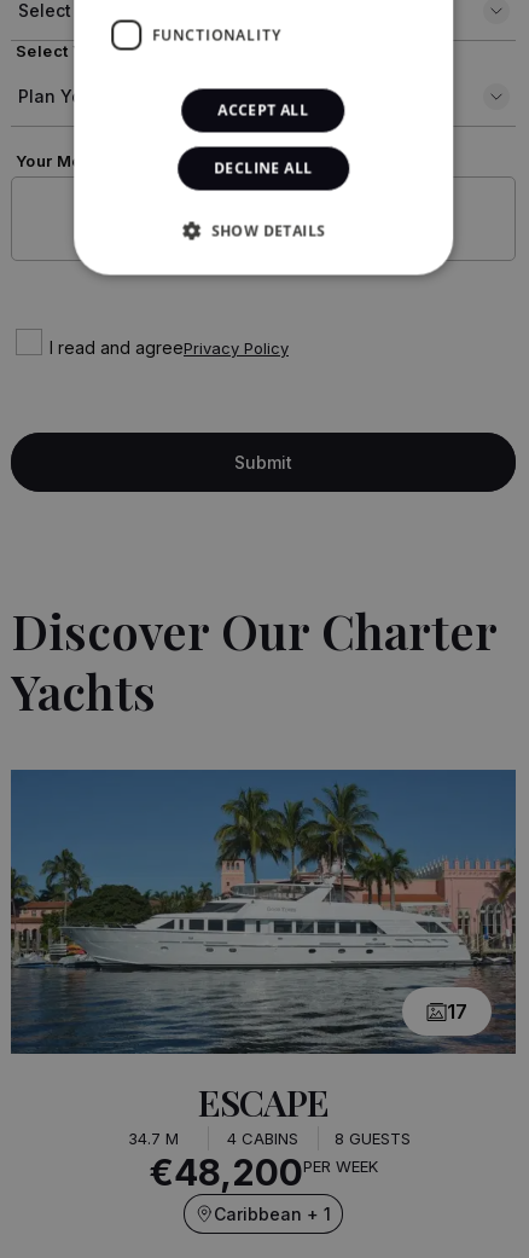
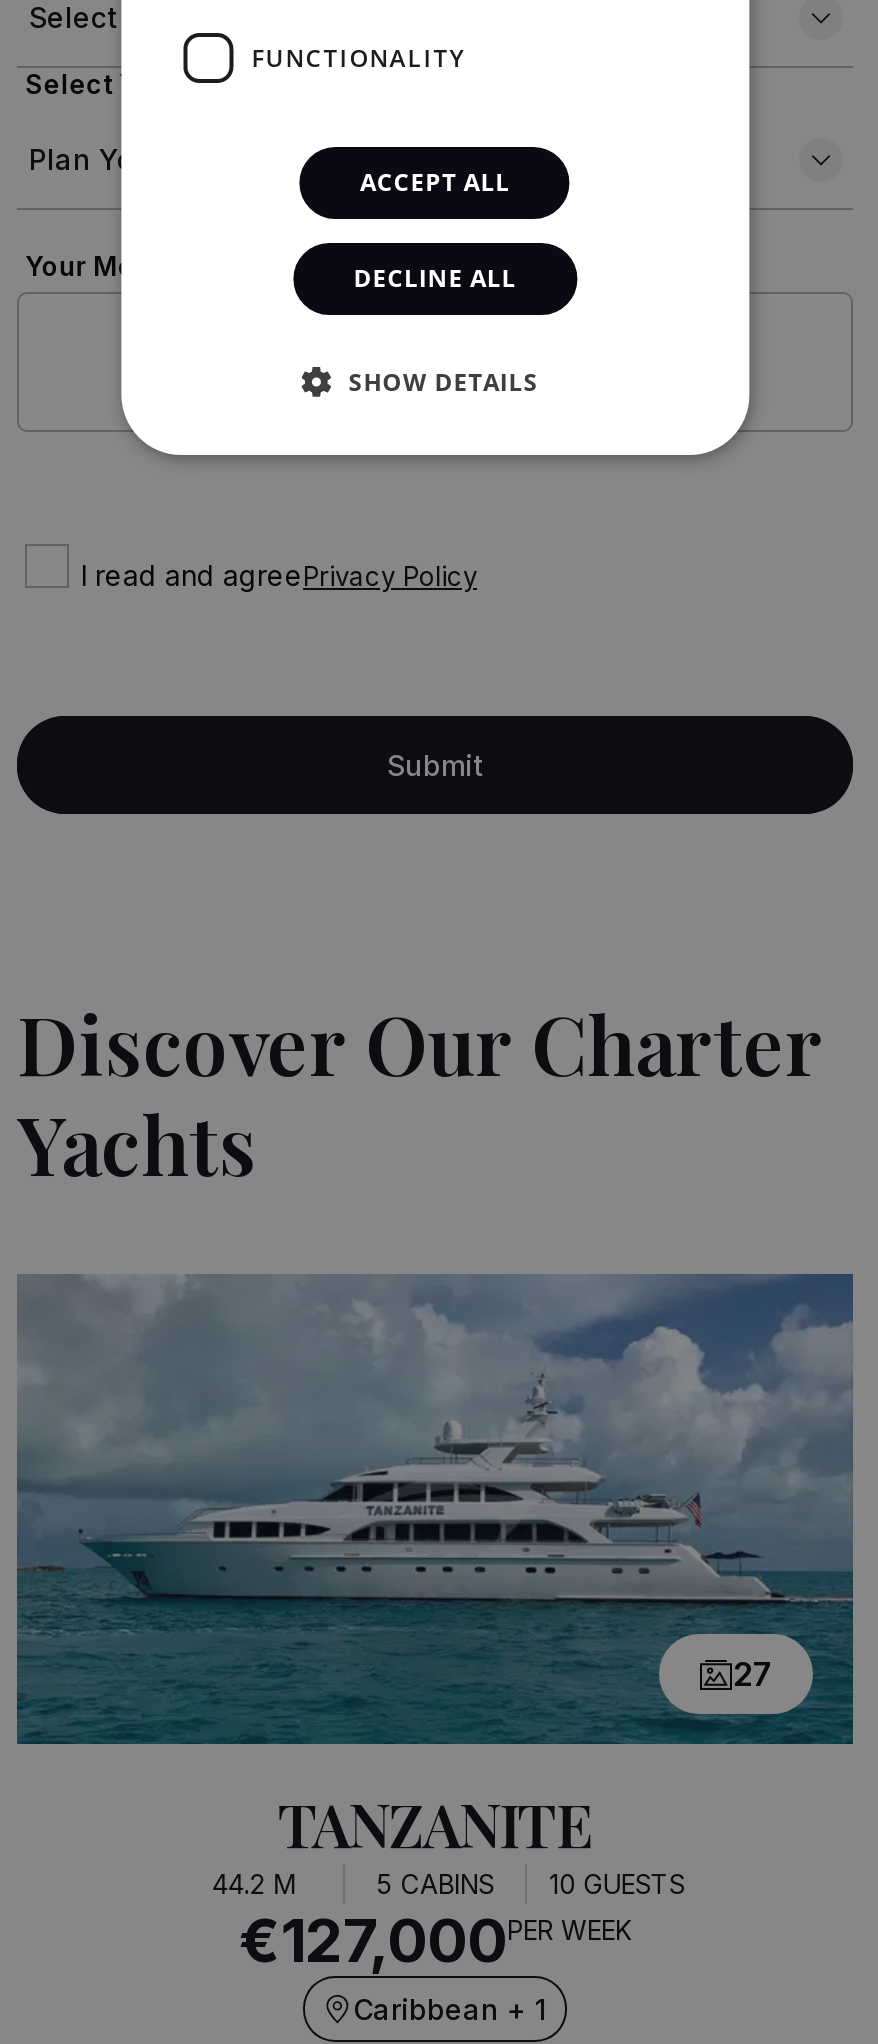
- [image]
- 17
+ [image]
+ 27

- ESCAPE
- 34.7 M
- 4 CABINS
- 8 GUESTS
- €48,200PER WEEK
+ TANZANITE
+ 44.2 M
+ 5 CABINS
+ 10 GUESTS
+ €127,000PER WEEK
